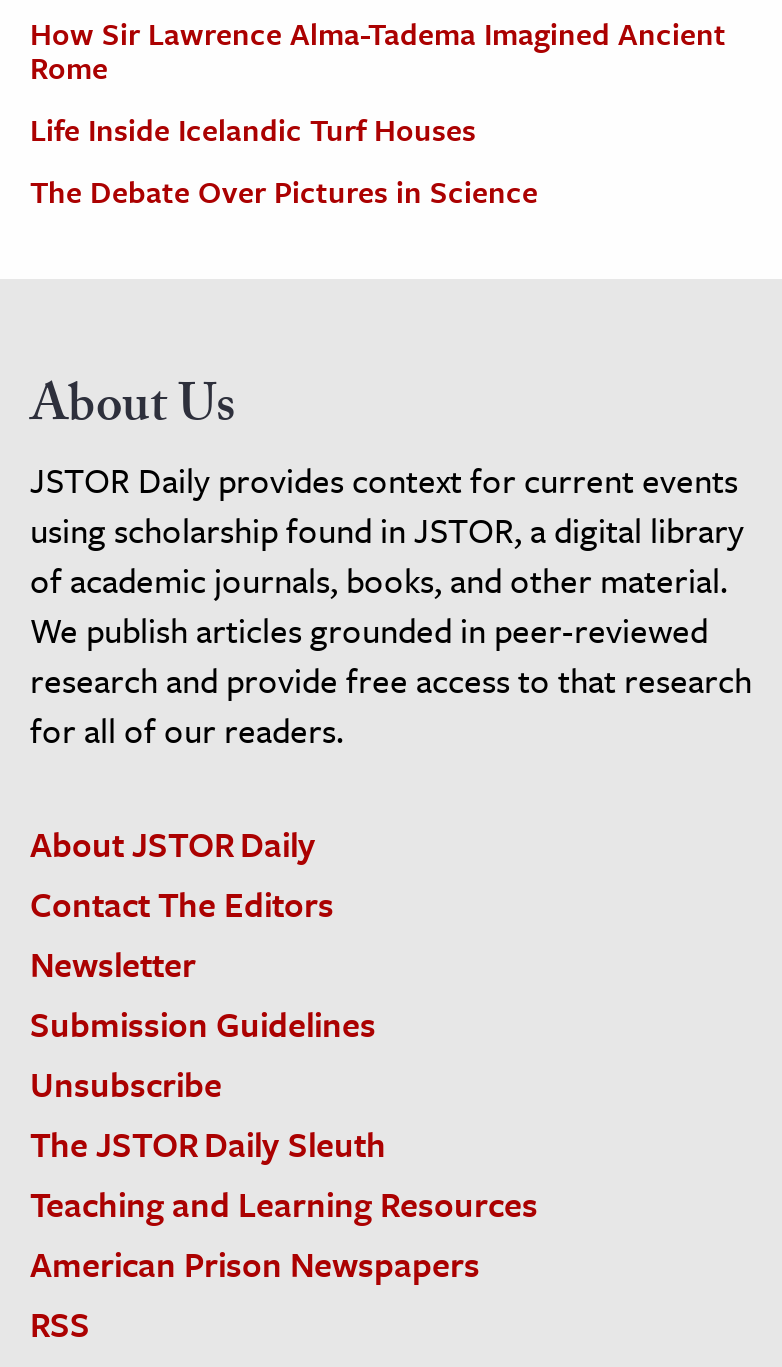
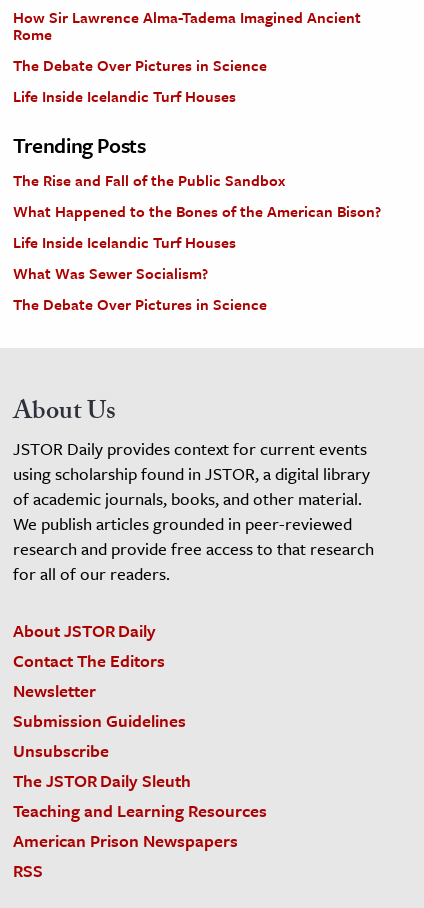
+ The Debate Over Pictures in Science

+ Trending Posts
+ The Rise and Fall of the Public Sandbox
+ What Happened to the Bones of the American Bison?
+ Life Inside Icelandic Turf Houses
+ What Was Sewer Socialism?
